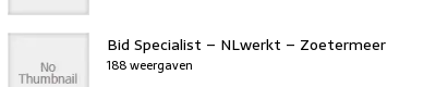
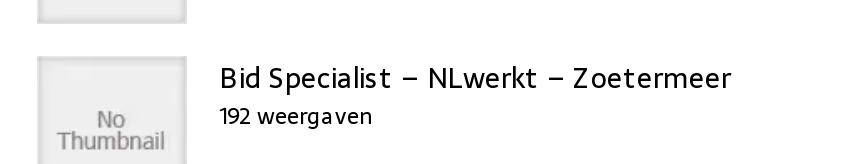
- 188 weergaven
+ 192 weergaven
